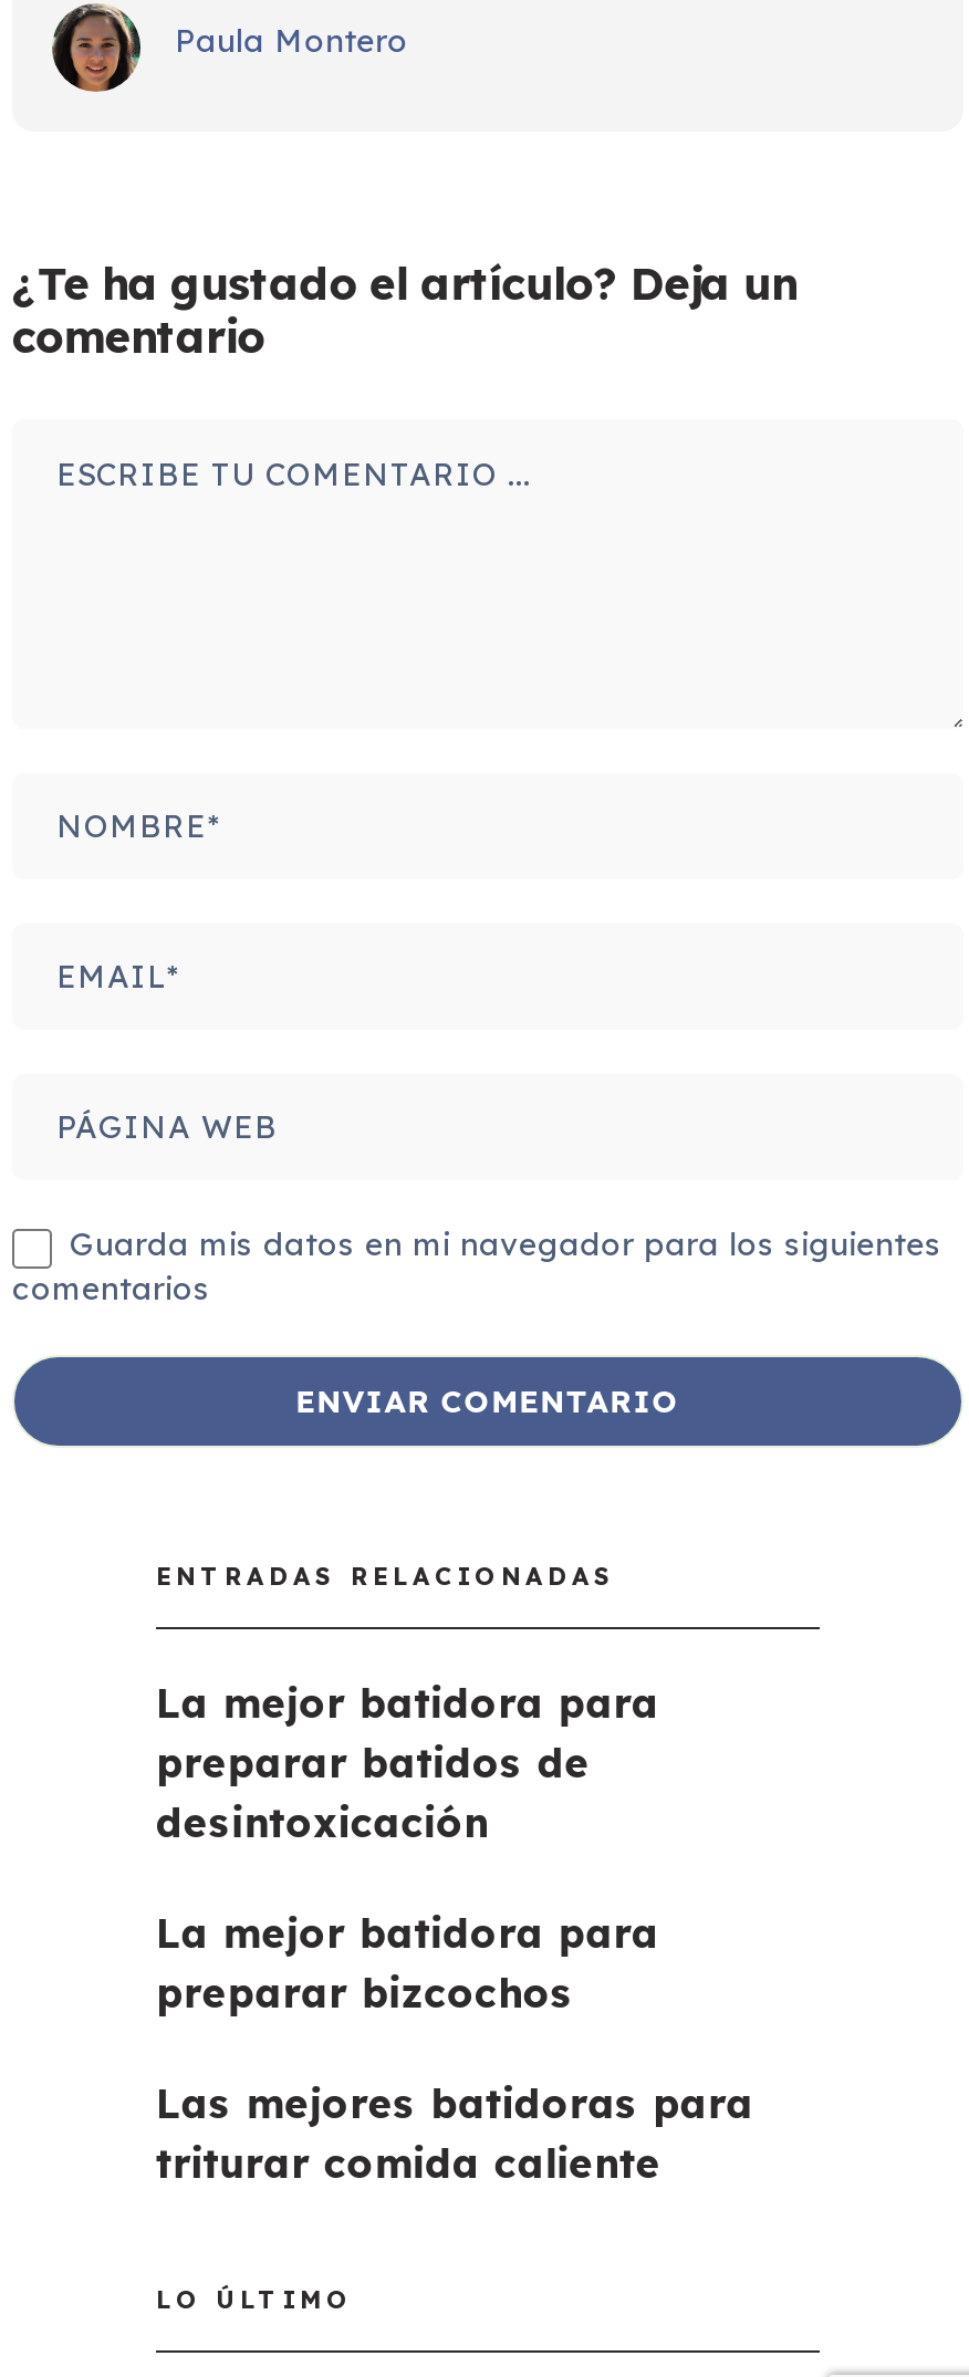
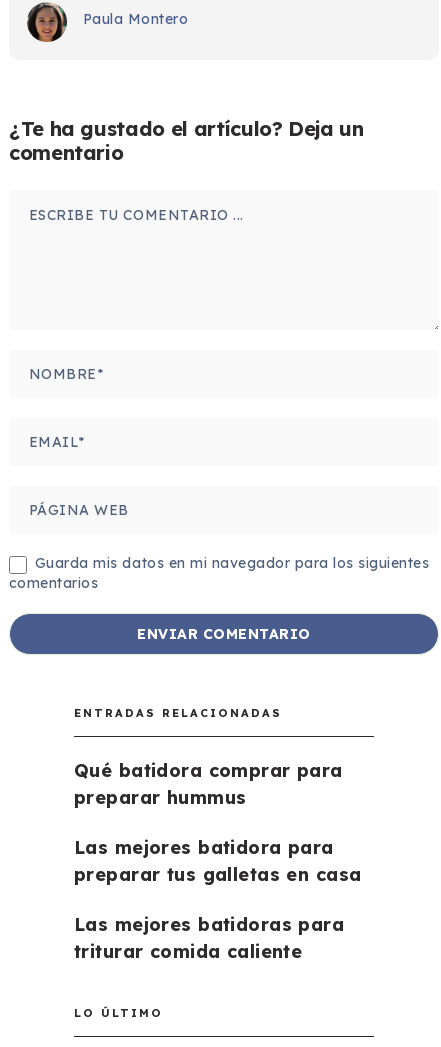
- La mejor batidora para
- preparar batidos de
- desintoxicación
+ Qué batidora comprar para
+ preparar hummus

- La mejor batidora para
- preparar bizcochos
+ Las mejores batidora para
+ preparar tus galletas en casa
